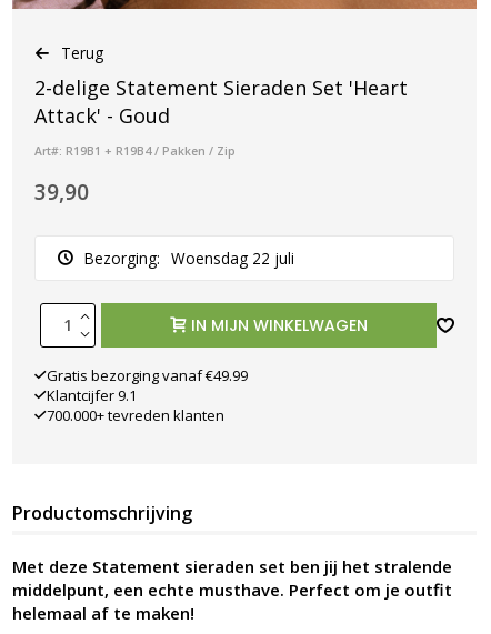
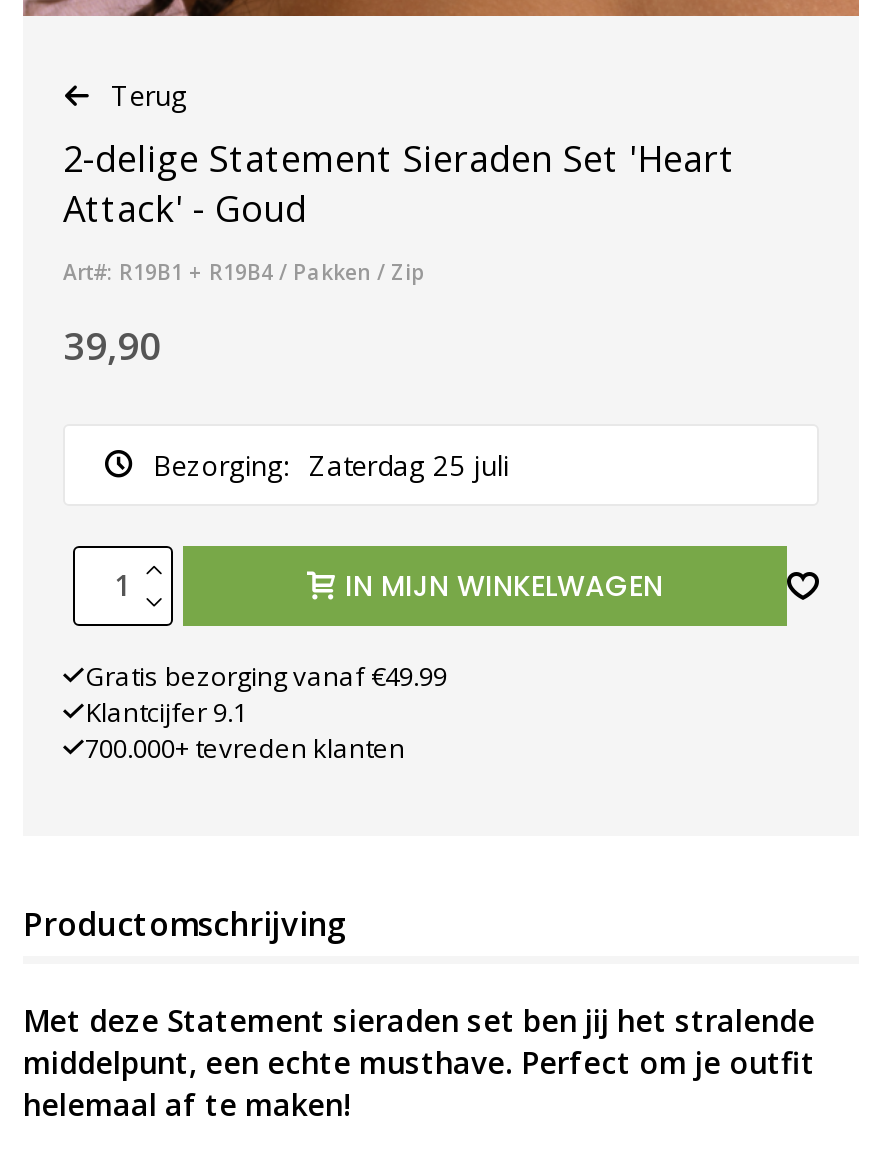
- Bezorging: Woensdag 22 juli
+ Bezorging: Zaterdag 25 juli
